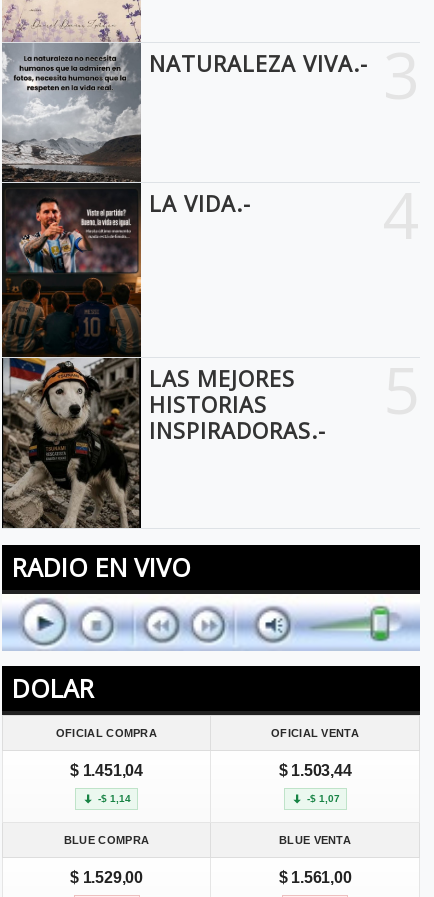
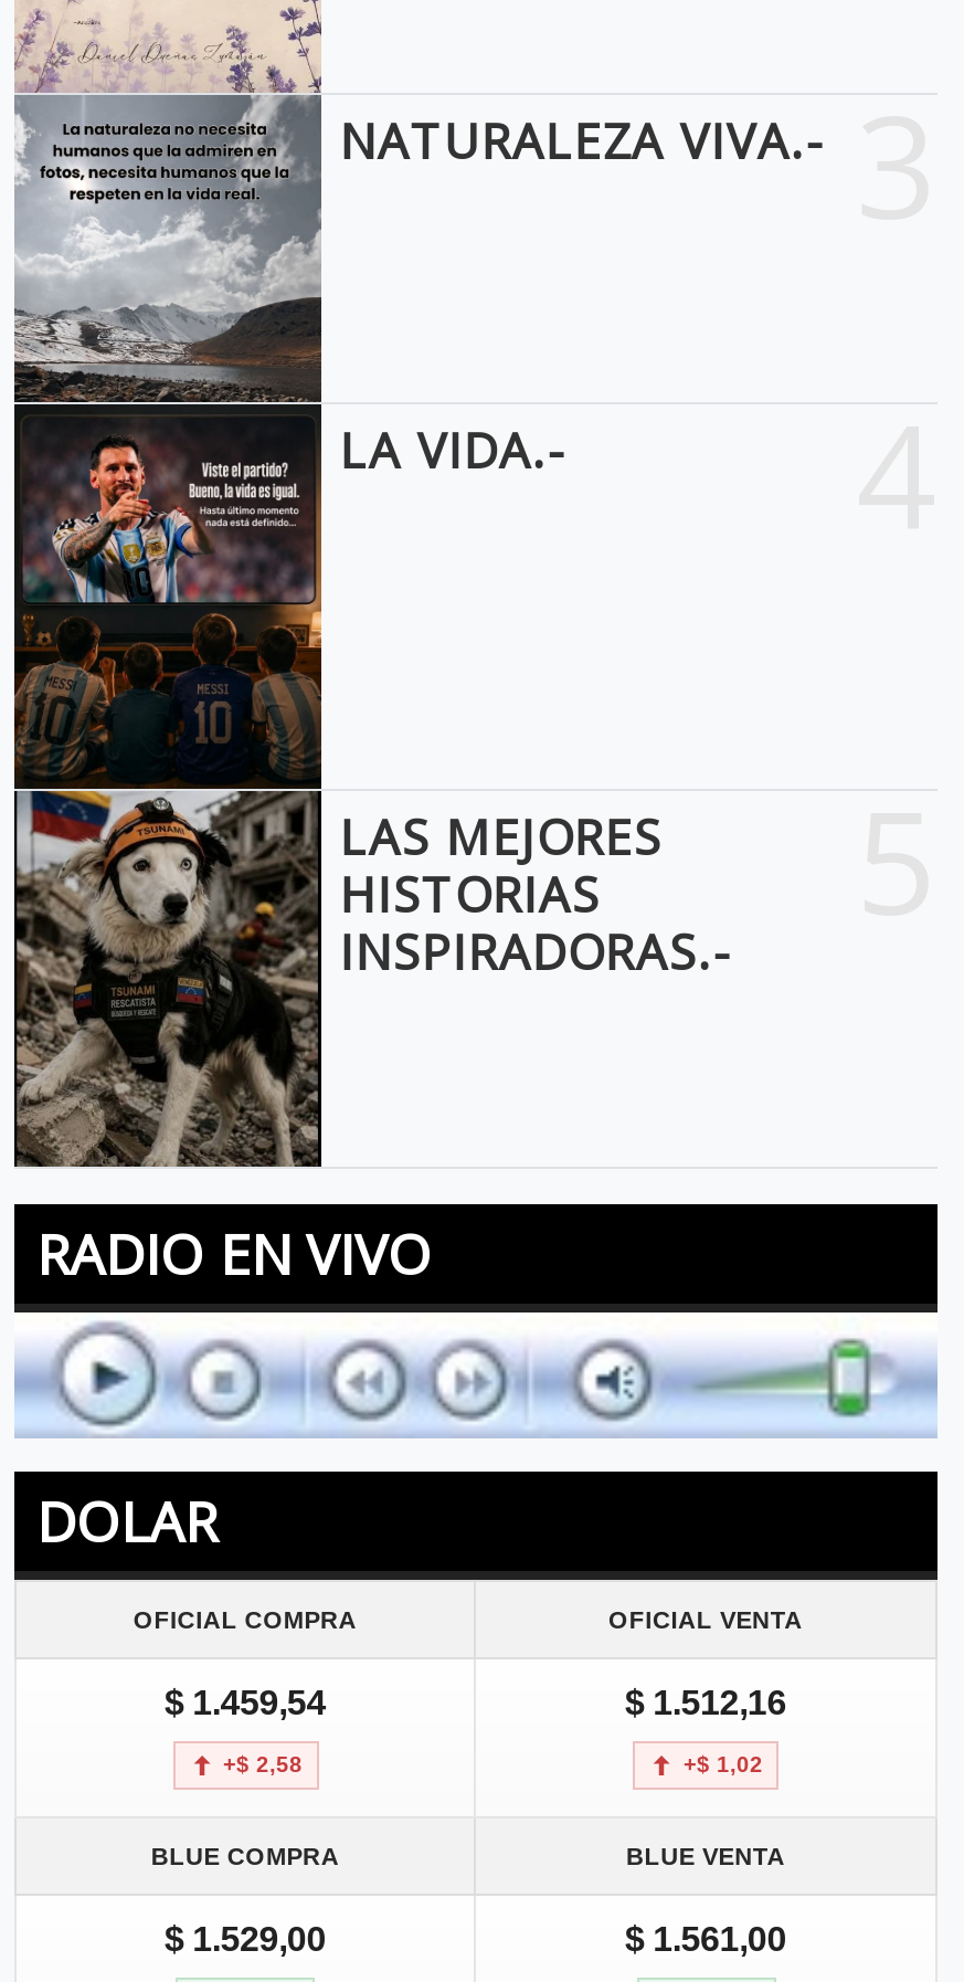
- $ 1.451,04
+ $ 1.459,54

- $ 1.503,44
+ $ 1.512,16

- -$ 1,14
+ +$ 2,58

- -$ 1,07
+ +$ 1,02
